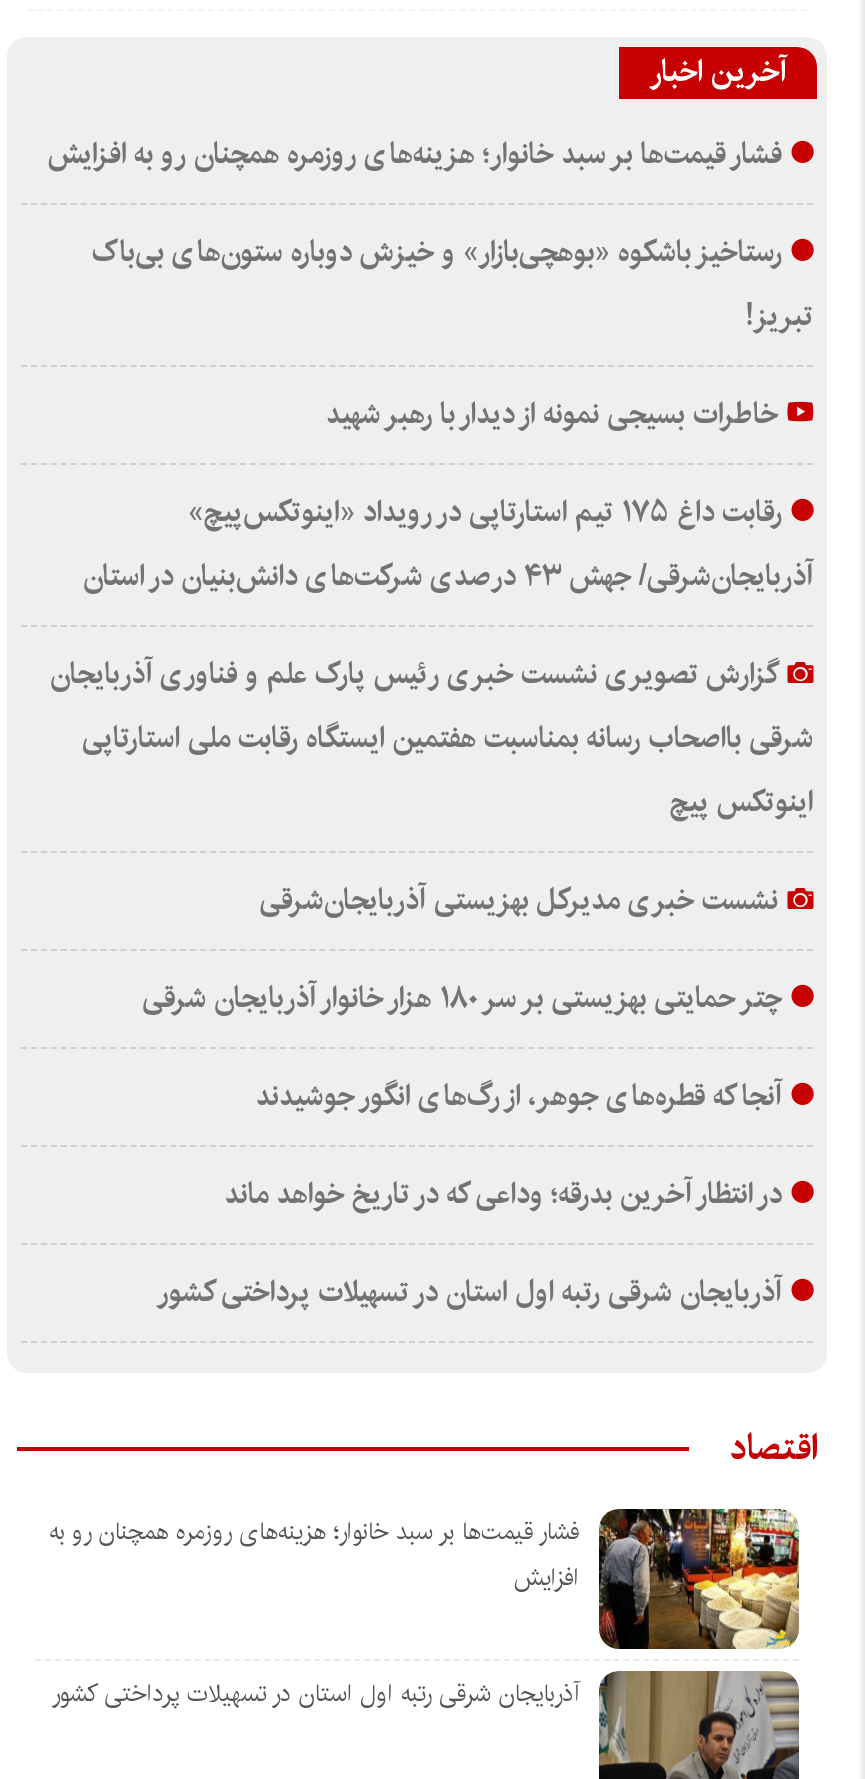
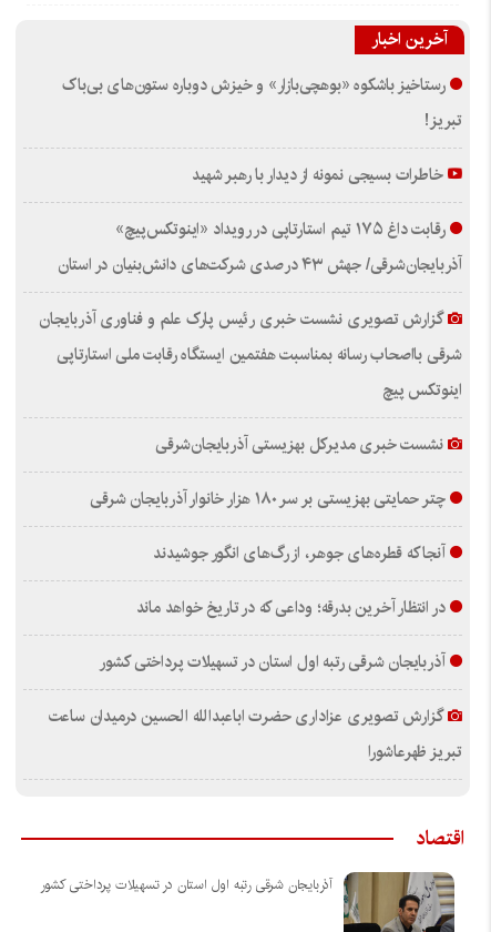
- فشار قیمت‌ها بر سبد خانوار؛ هزینه‌های روزمره همچنان رو به افزایش

+ گزارش تصویری عزاداری حضرت اباعبدالله الحسین درمیدان ساعت
+ تبریز ظهرعاشورا

moved down: اقتصاد

- [image]
- فشار قیمت‌ها بر سبد خانوار؛ هزینه‌های روزمره همچنان رو به
- افزایش
